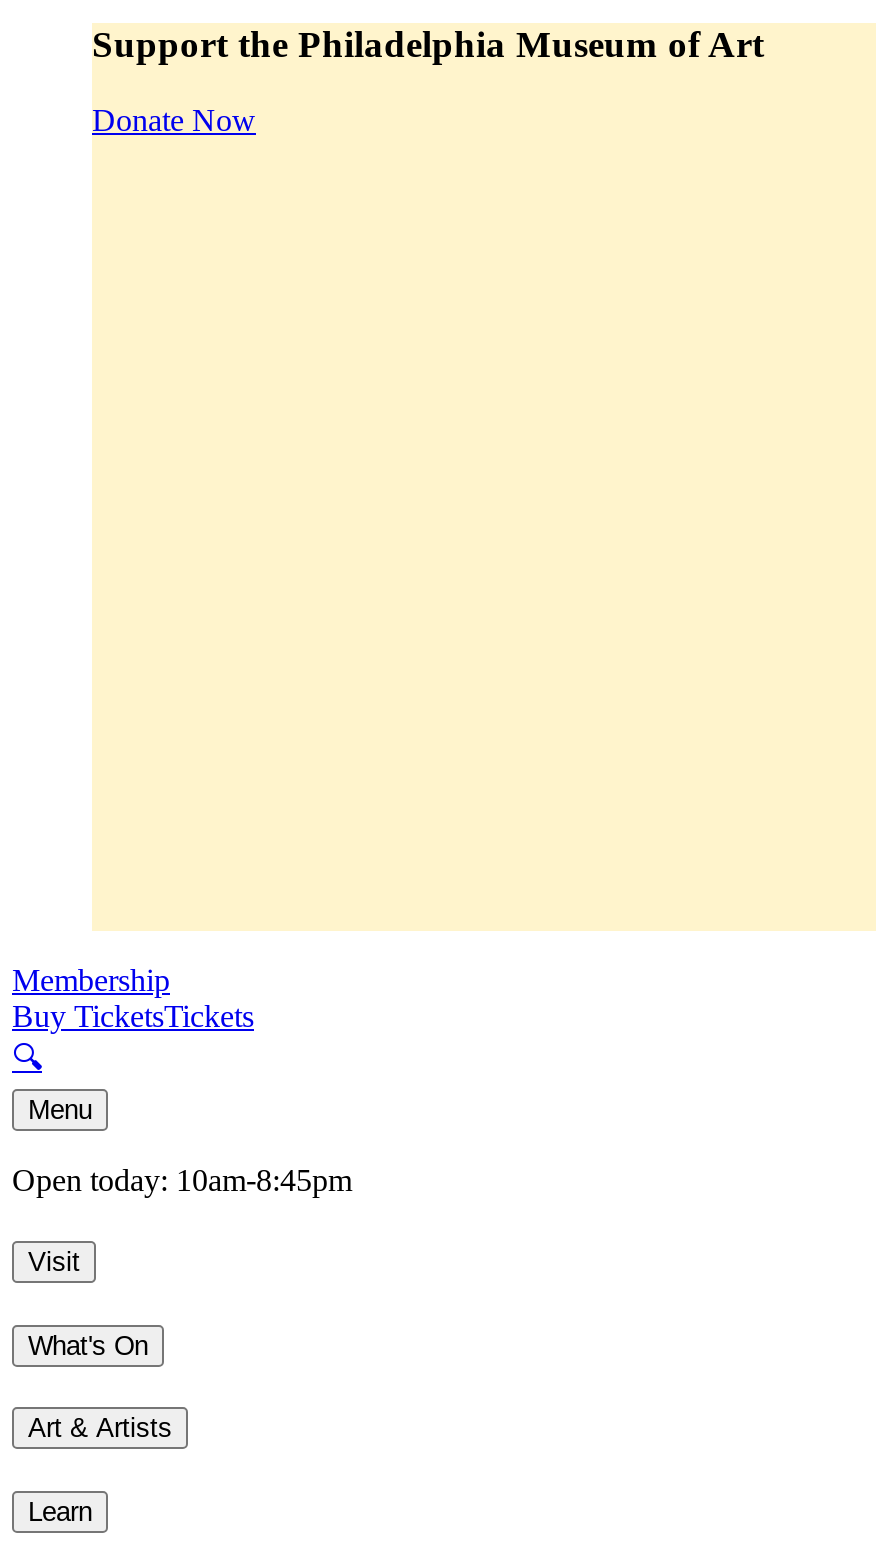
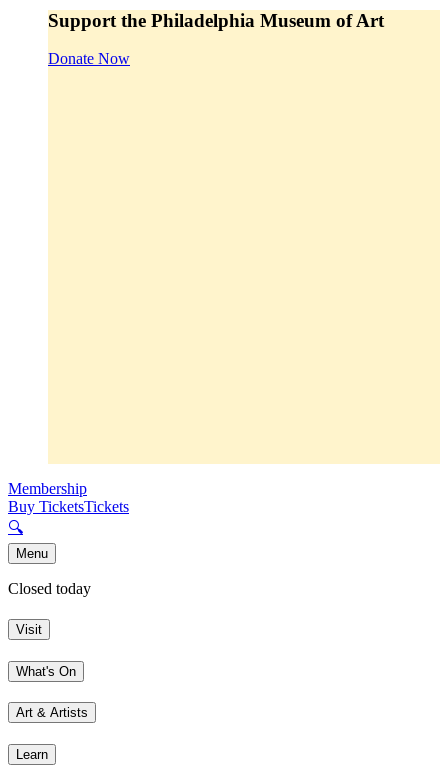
- Open today: 10am-8:45pm
+ Closed today
